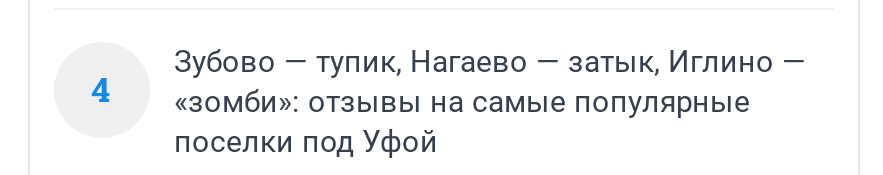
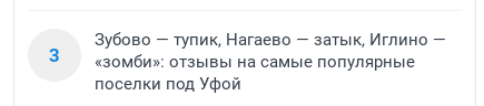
- 4 «зомби»: отзывы на самые популярные
+ 3 «зомби»: отзывы на самые популярные
